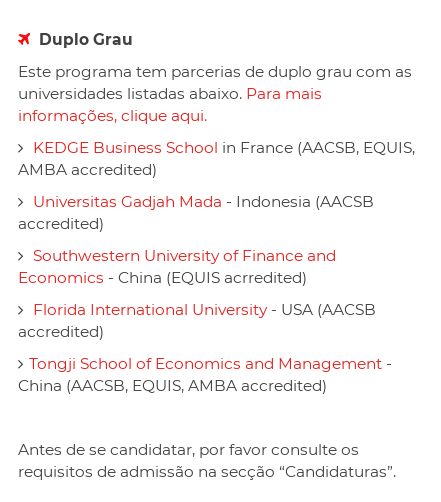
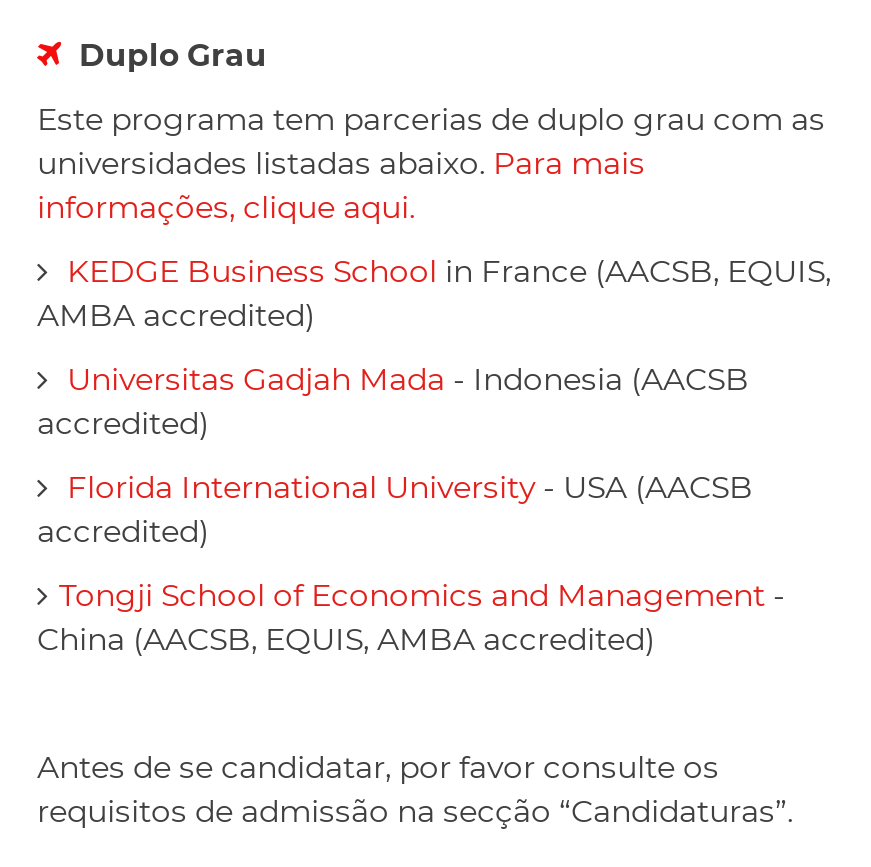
- Southwestern University of Finance and
- Economics - China (EQUIS acrredited)
